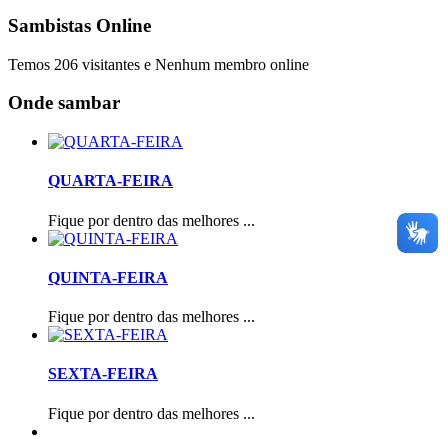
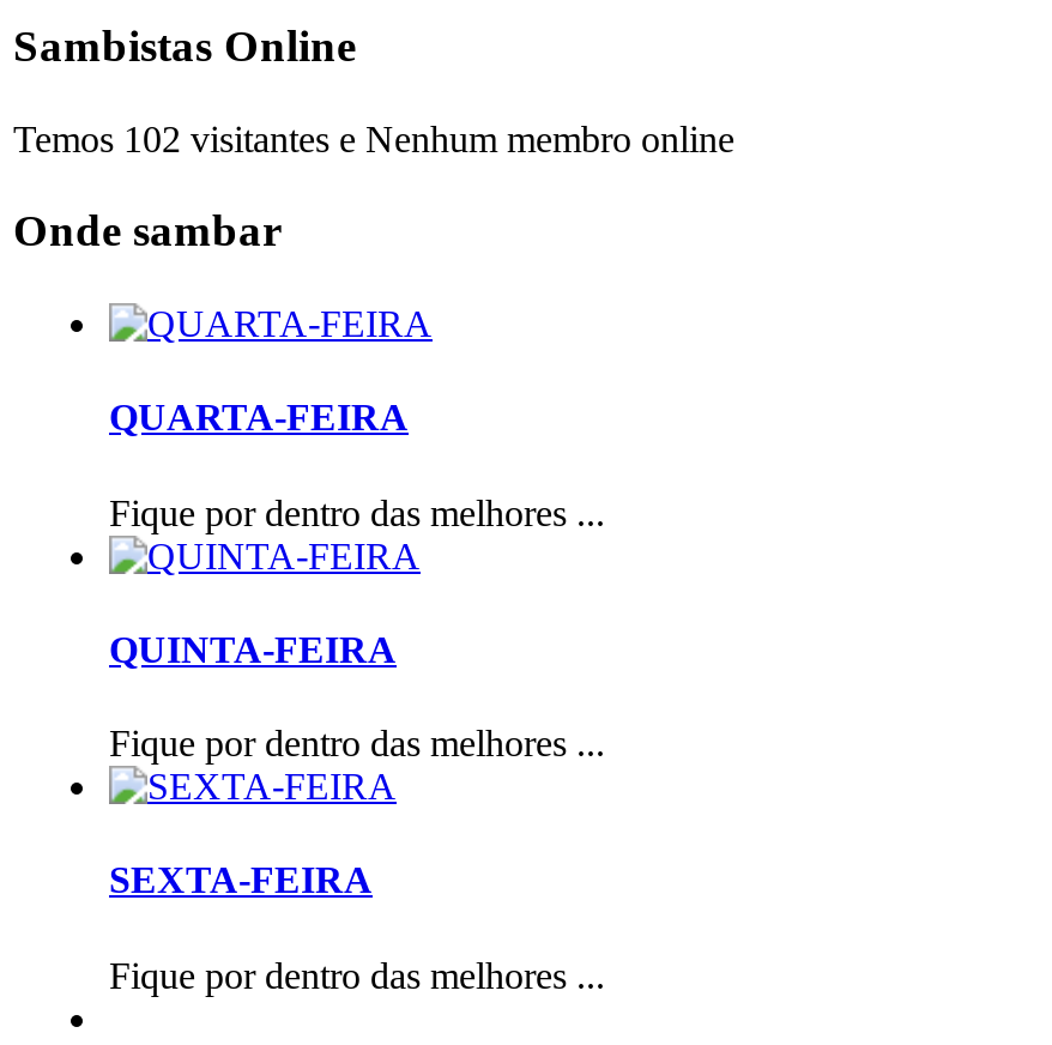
- Temos 206 visitantes e Nenhum membro online
+ Temos 102 visitantes e Nenhum membro online

- [image]
